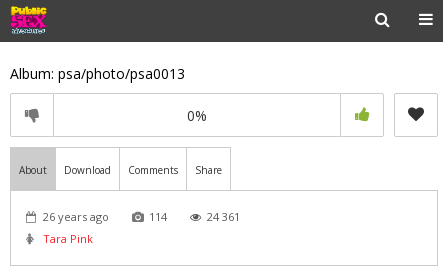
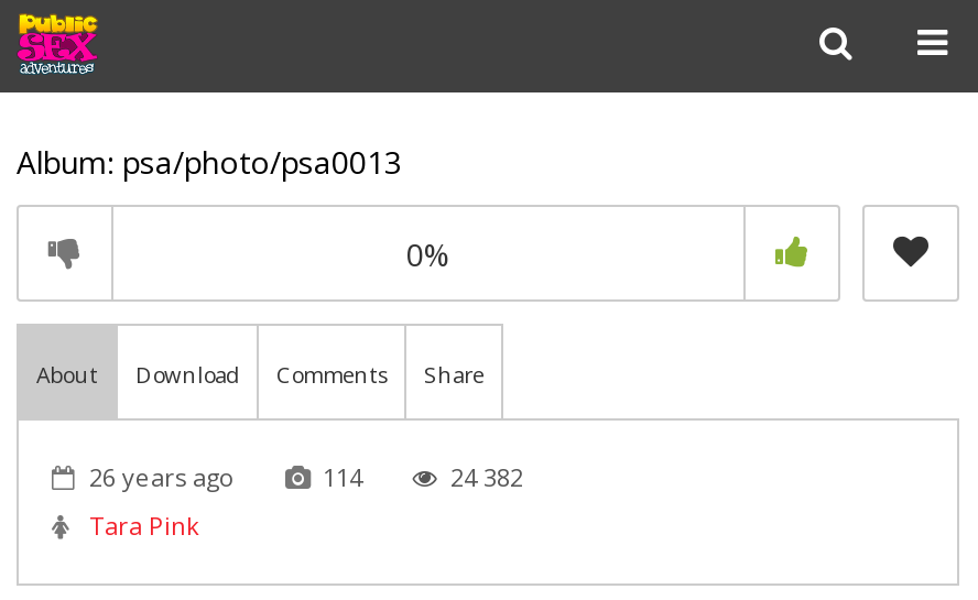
- 24 361
+ 24 382
